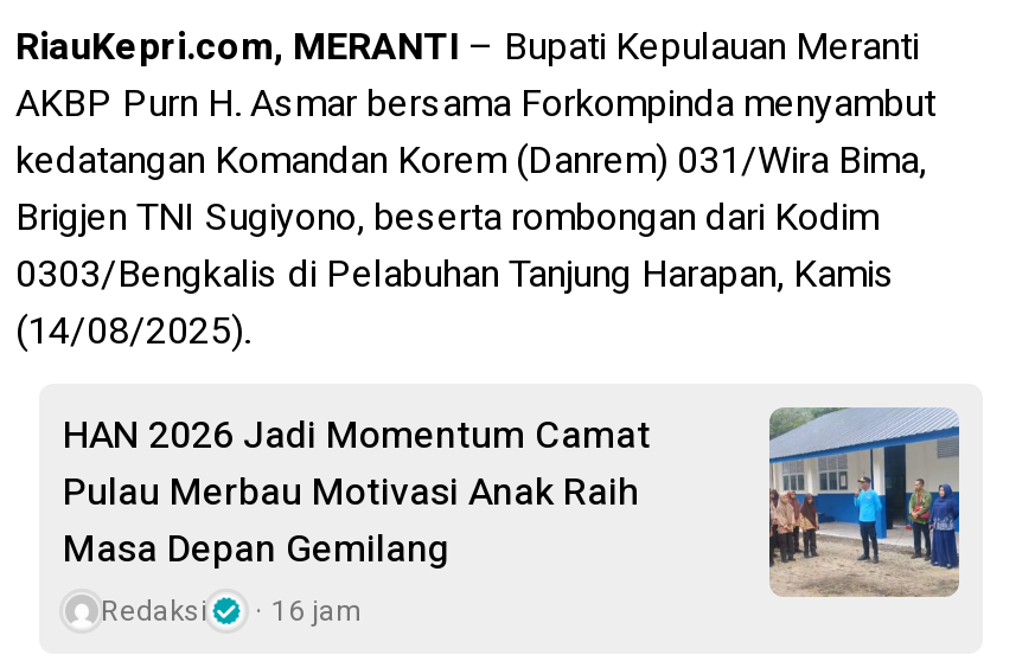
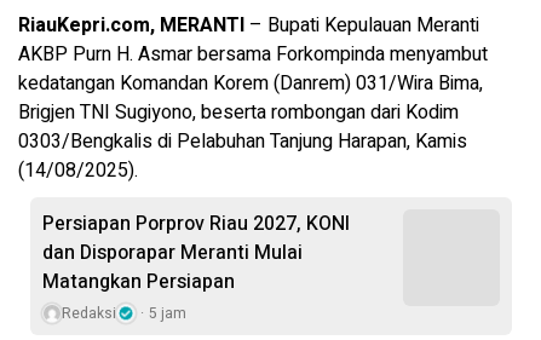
- HAN 2026 Jadi Momentum Camat
- Pulau Merbau Motivasi Anak Raih
- Masa Depan Gemilang
+ Persiapan Porprov Riau 2027, KONI
+ dan Disporapar Meranti Mulai
+ Matangkan Persiapan

- [image]

- Redaksi 16 jam
+ Redaksi 5 jam
